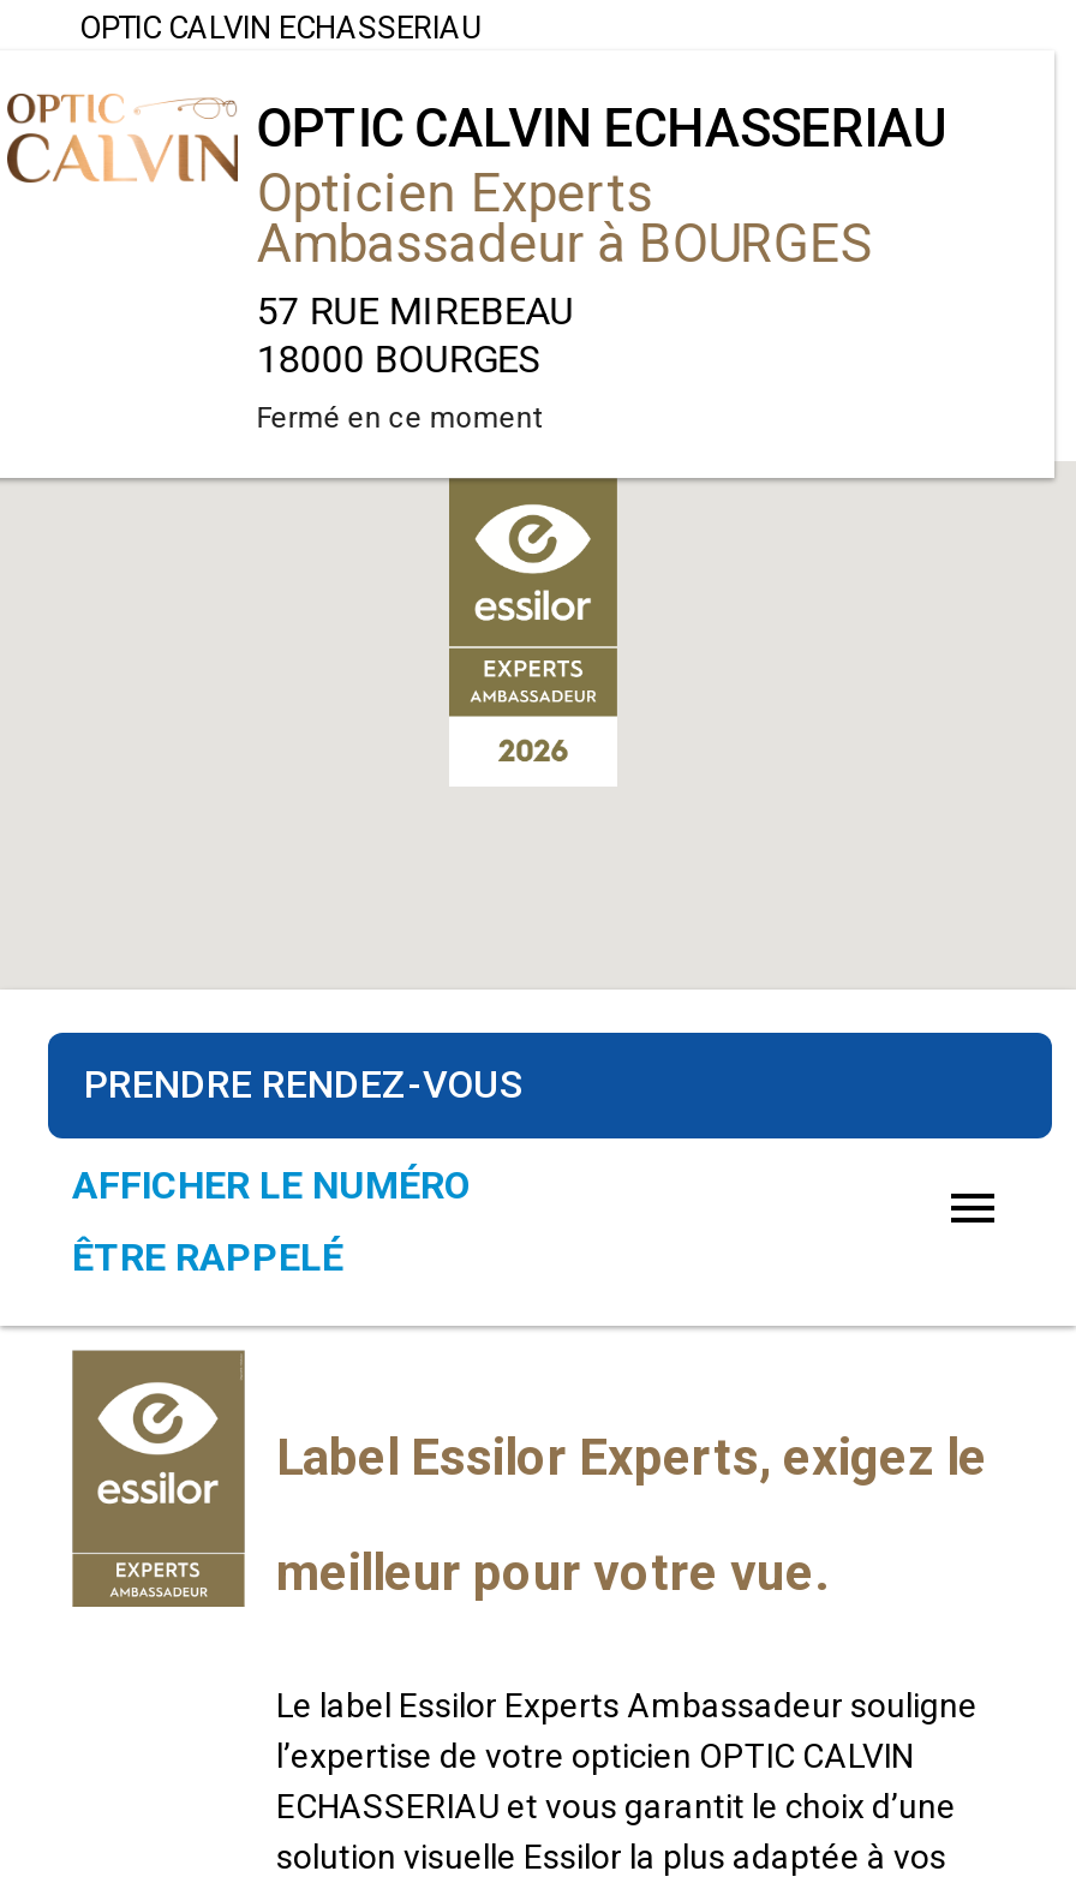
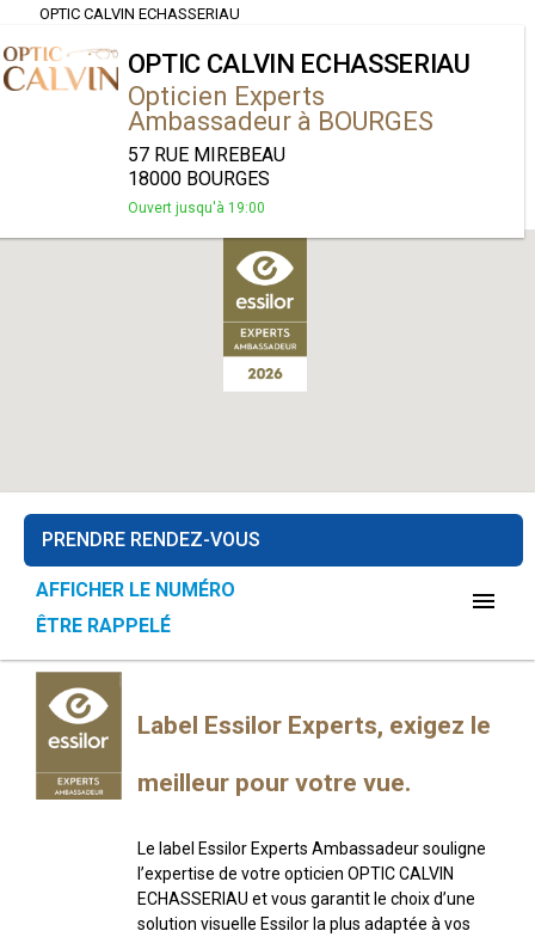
- Fermé en ce moment
+ Ouvert jusqu'à 19:00
